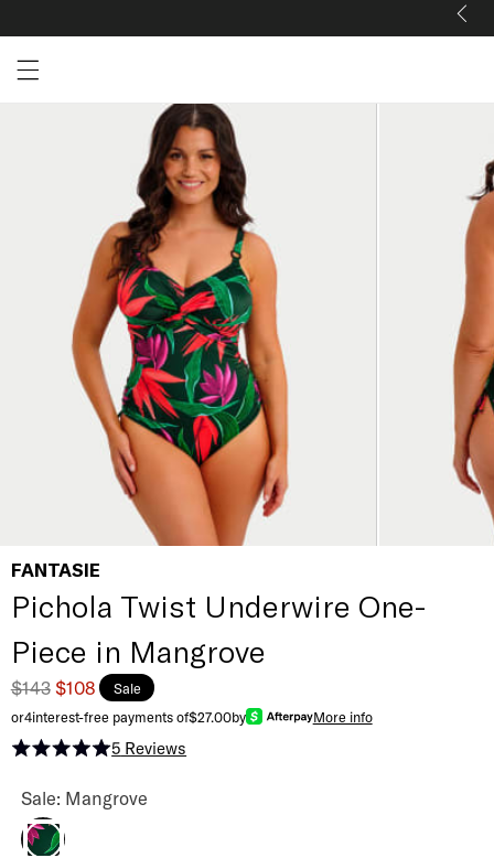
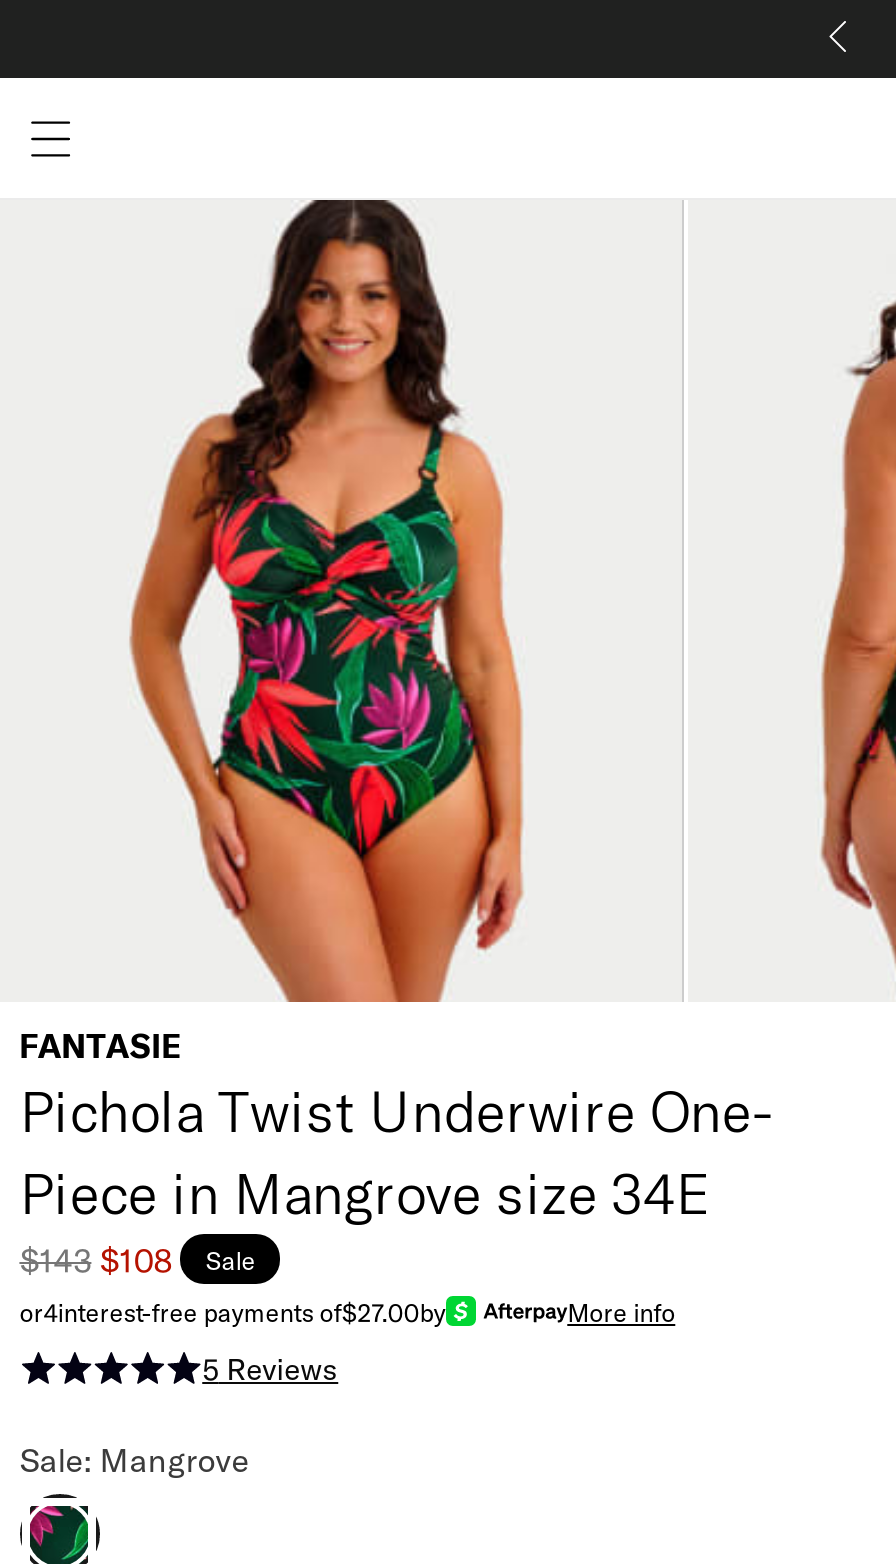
- Piece in Mangrove
+ Piece in Mangrove size 34E
